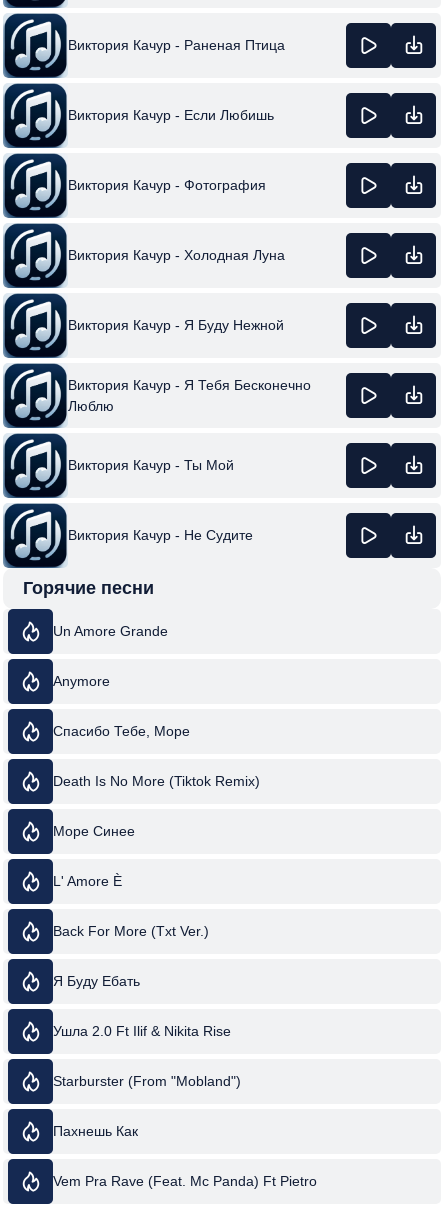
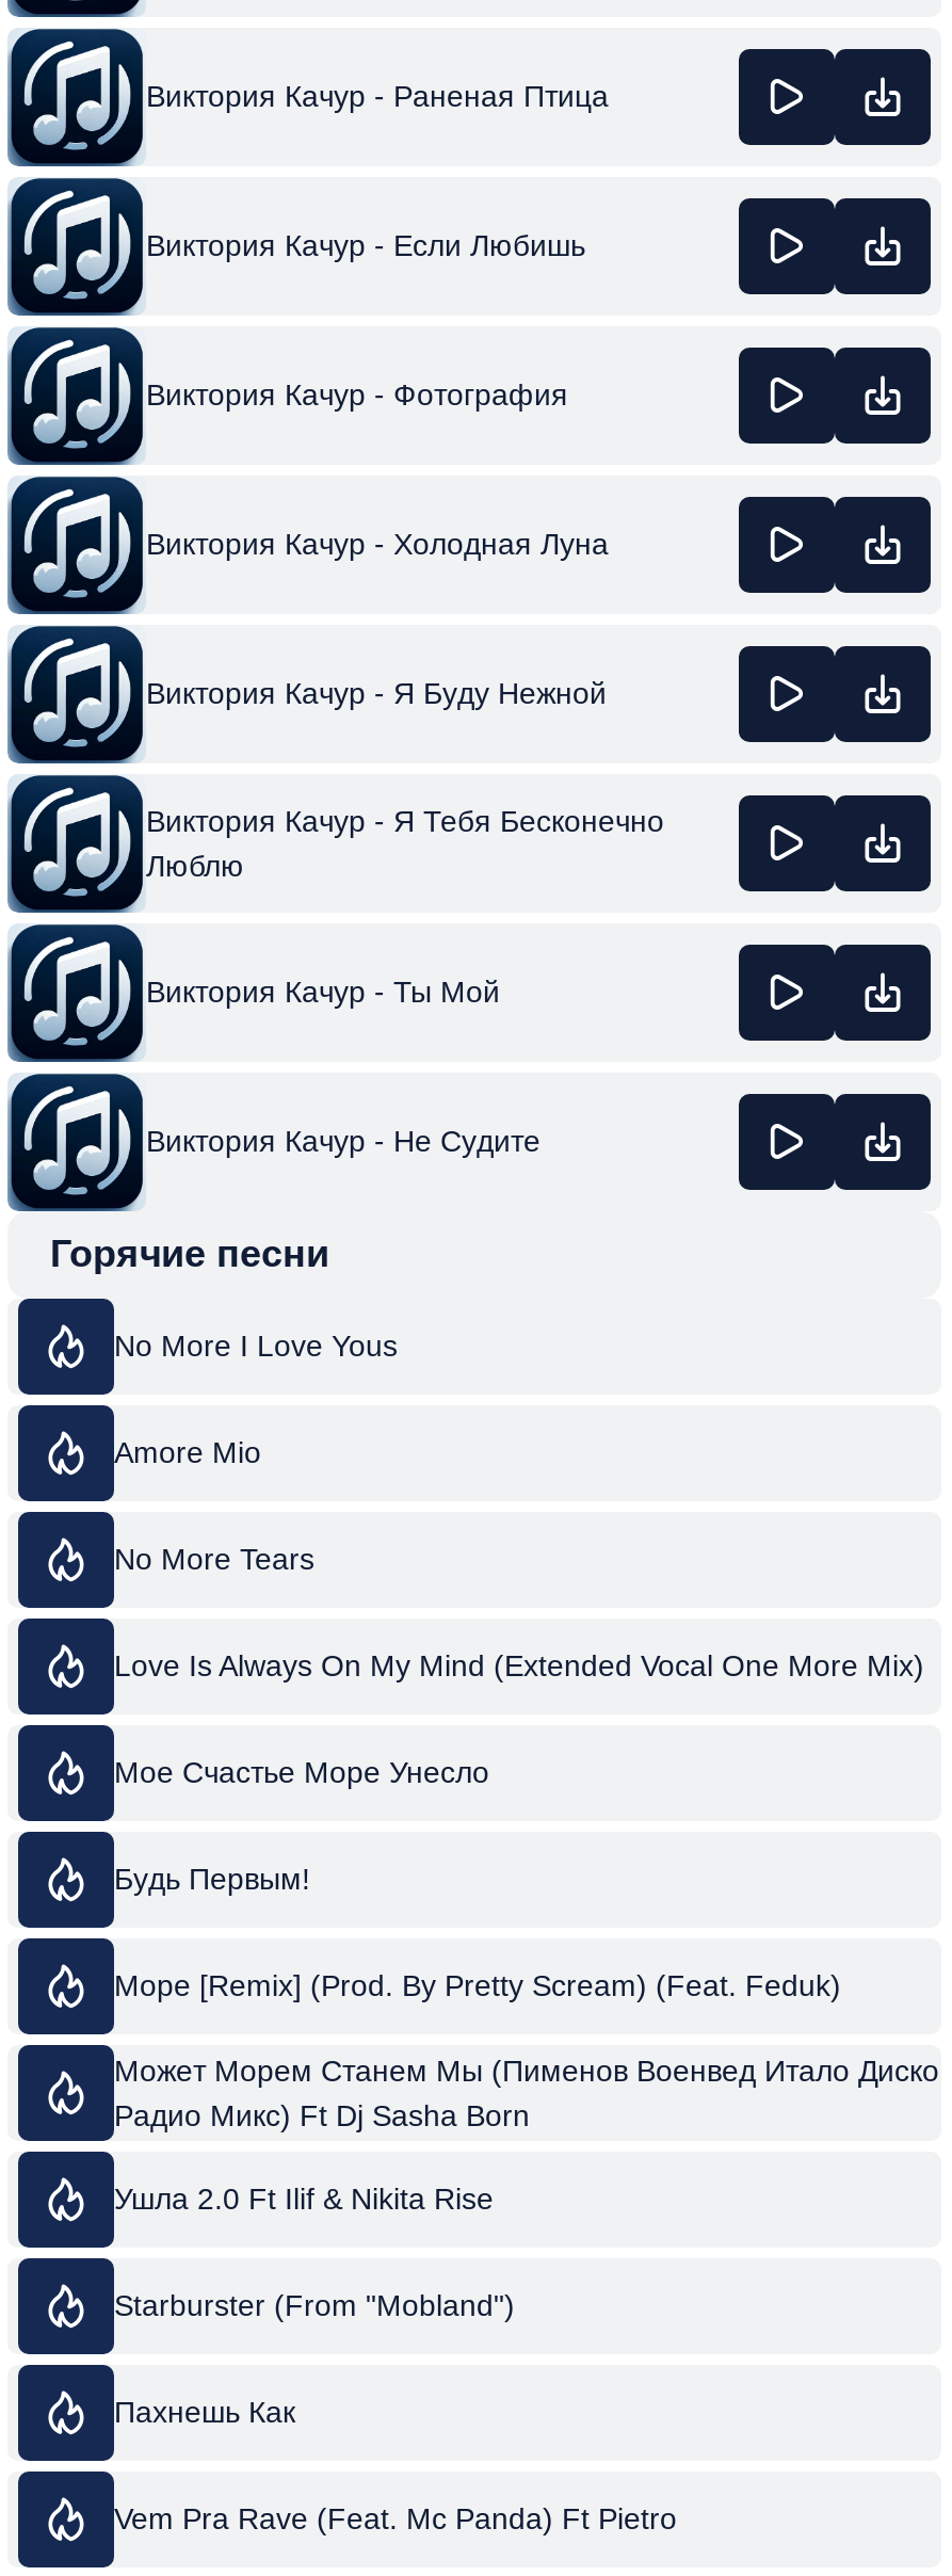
- Un Amore Grande
+ No More I Love Yous

- Anymore
+ Amore Mio

- Спасибо Тебе, Море
+ No More Tears

- Death Is No More (Tiktok Remix)
+ Love Is Always On My Mind (Extended Vocal One More Mix)

- Море Синее
+ Мое Счастье Море Унесло

- L' Amore È
+ Будь Первым!

- Back For More (Txt Ver.)
+ Море [Remix] (Prod. By Pretty Scream) (Feat. Feduk)

- Я Буду Ебать
+ Может Морем Станем Мы (Пименов Военвед Итало Диско
+ Радио Микс) Ft Dj Sasha Born
